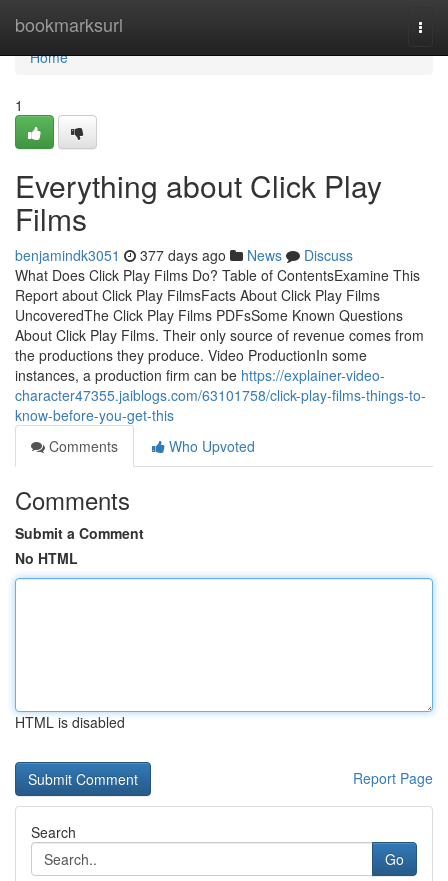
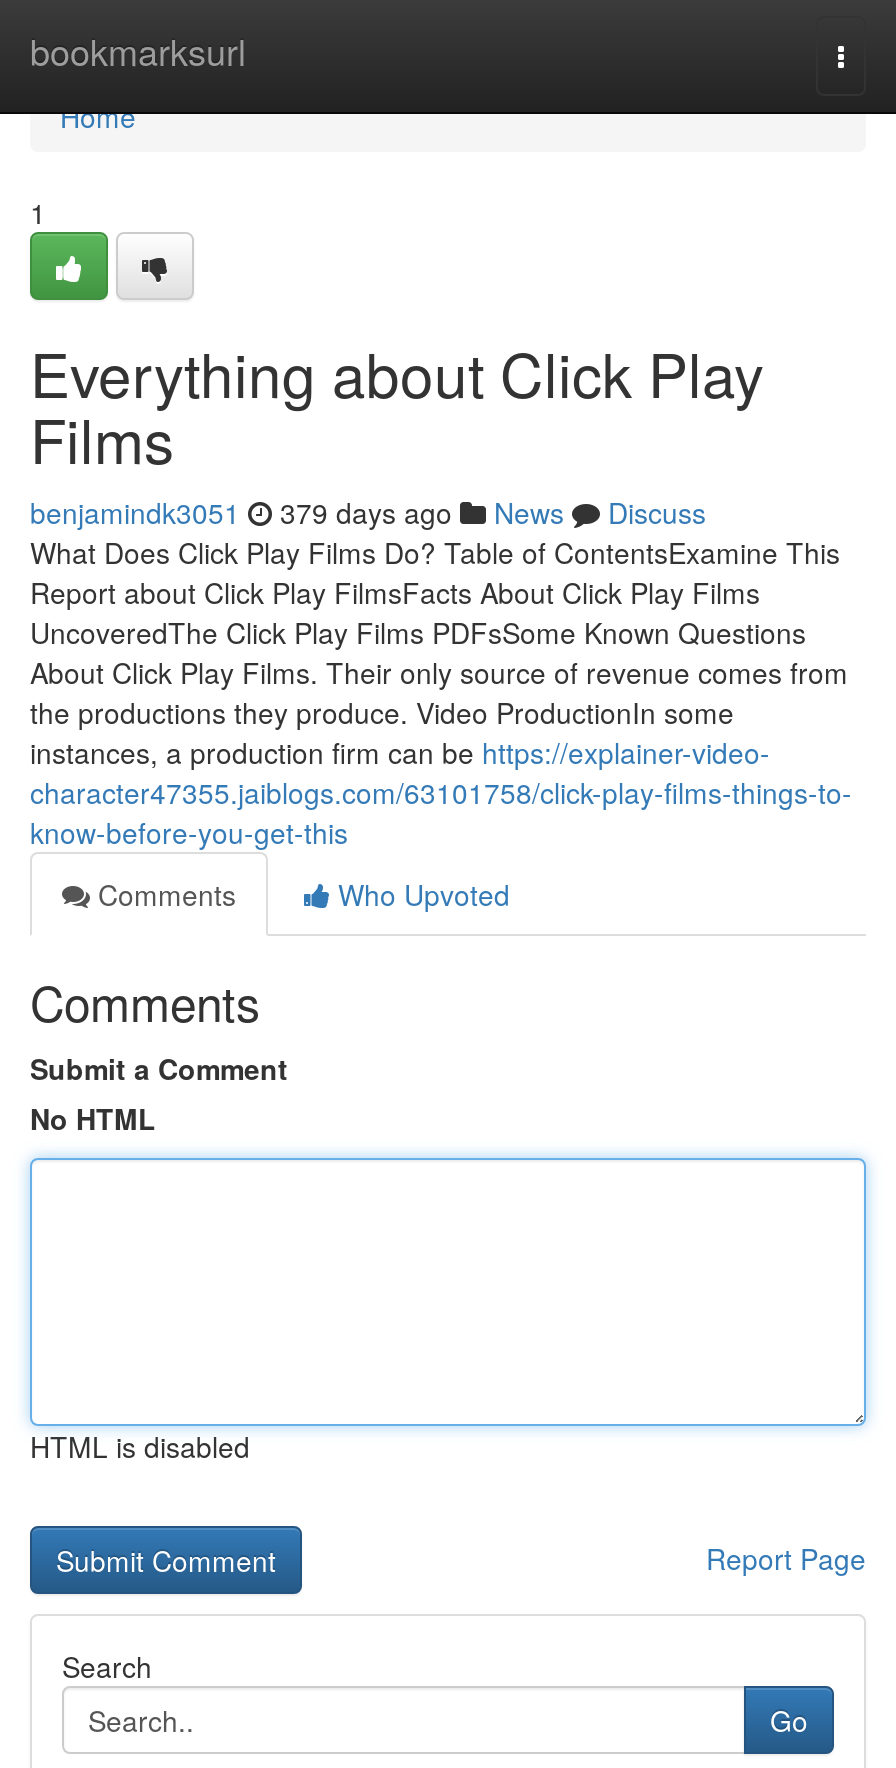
- benjamindk3051 377 days ago News Discuss
+ benjamindk3051 379 days ago News Discuss
